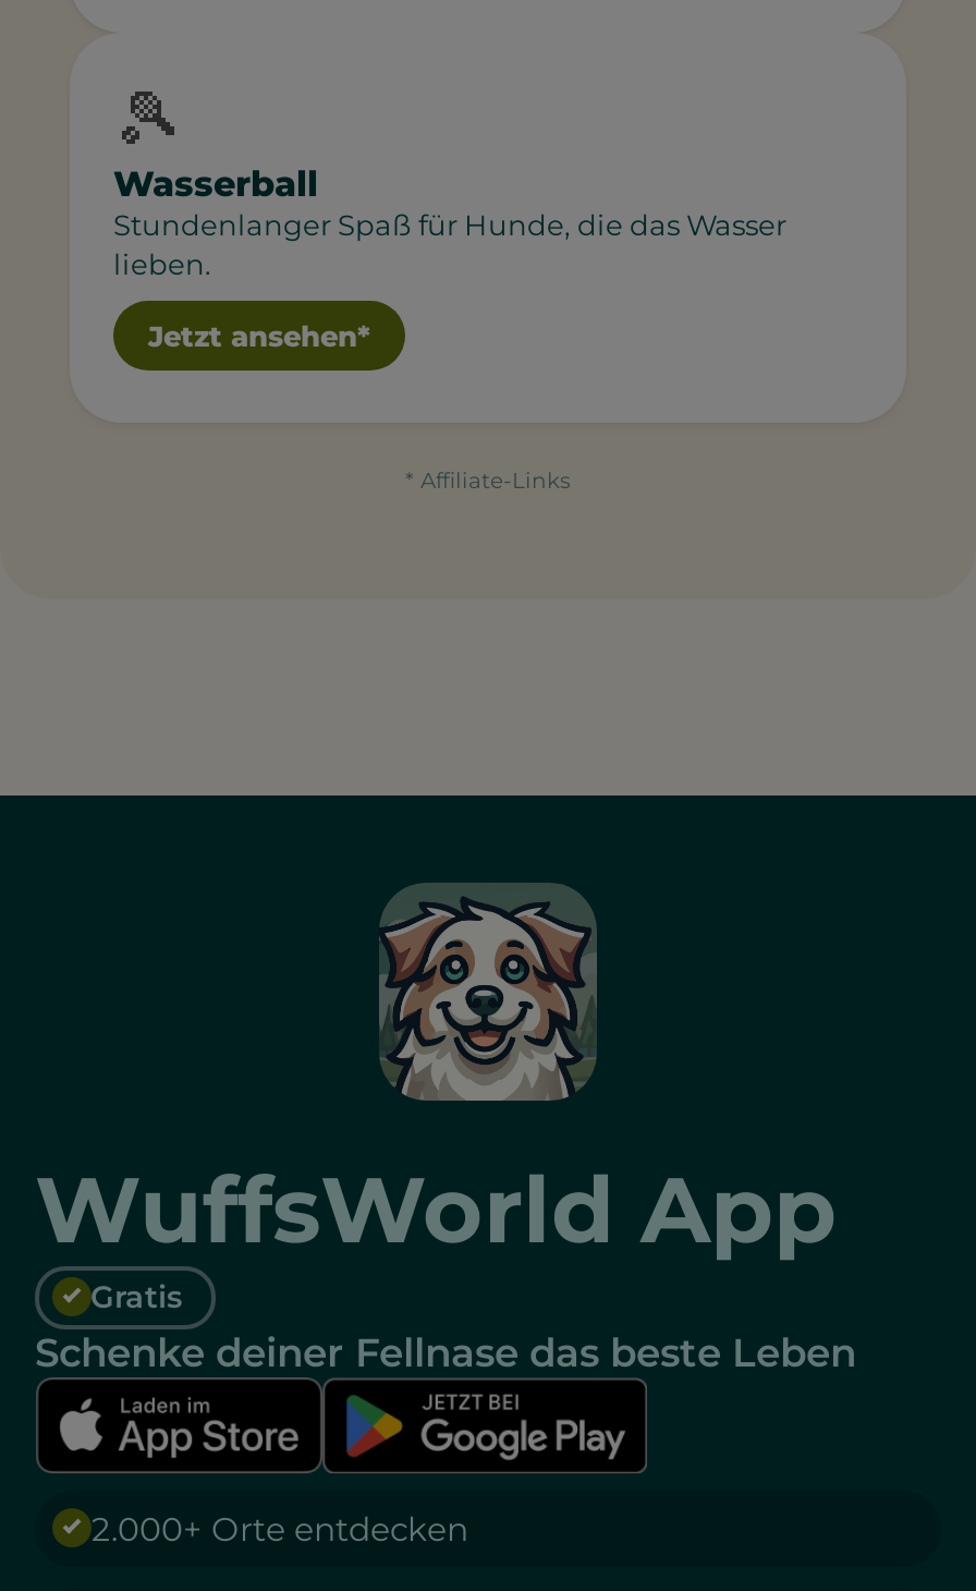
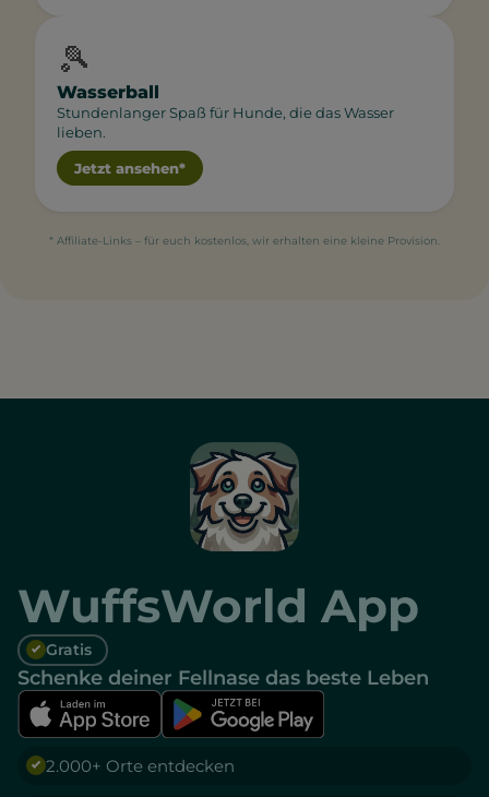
- * Affiliate-Links
+ * Affiliate-Links – für euch kostenlos, wir erhalten eine kleine Provision.
